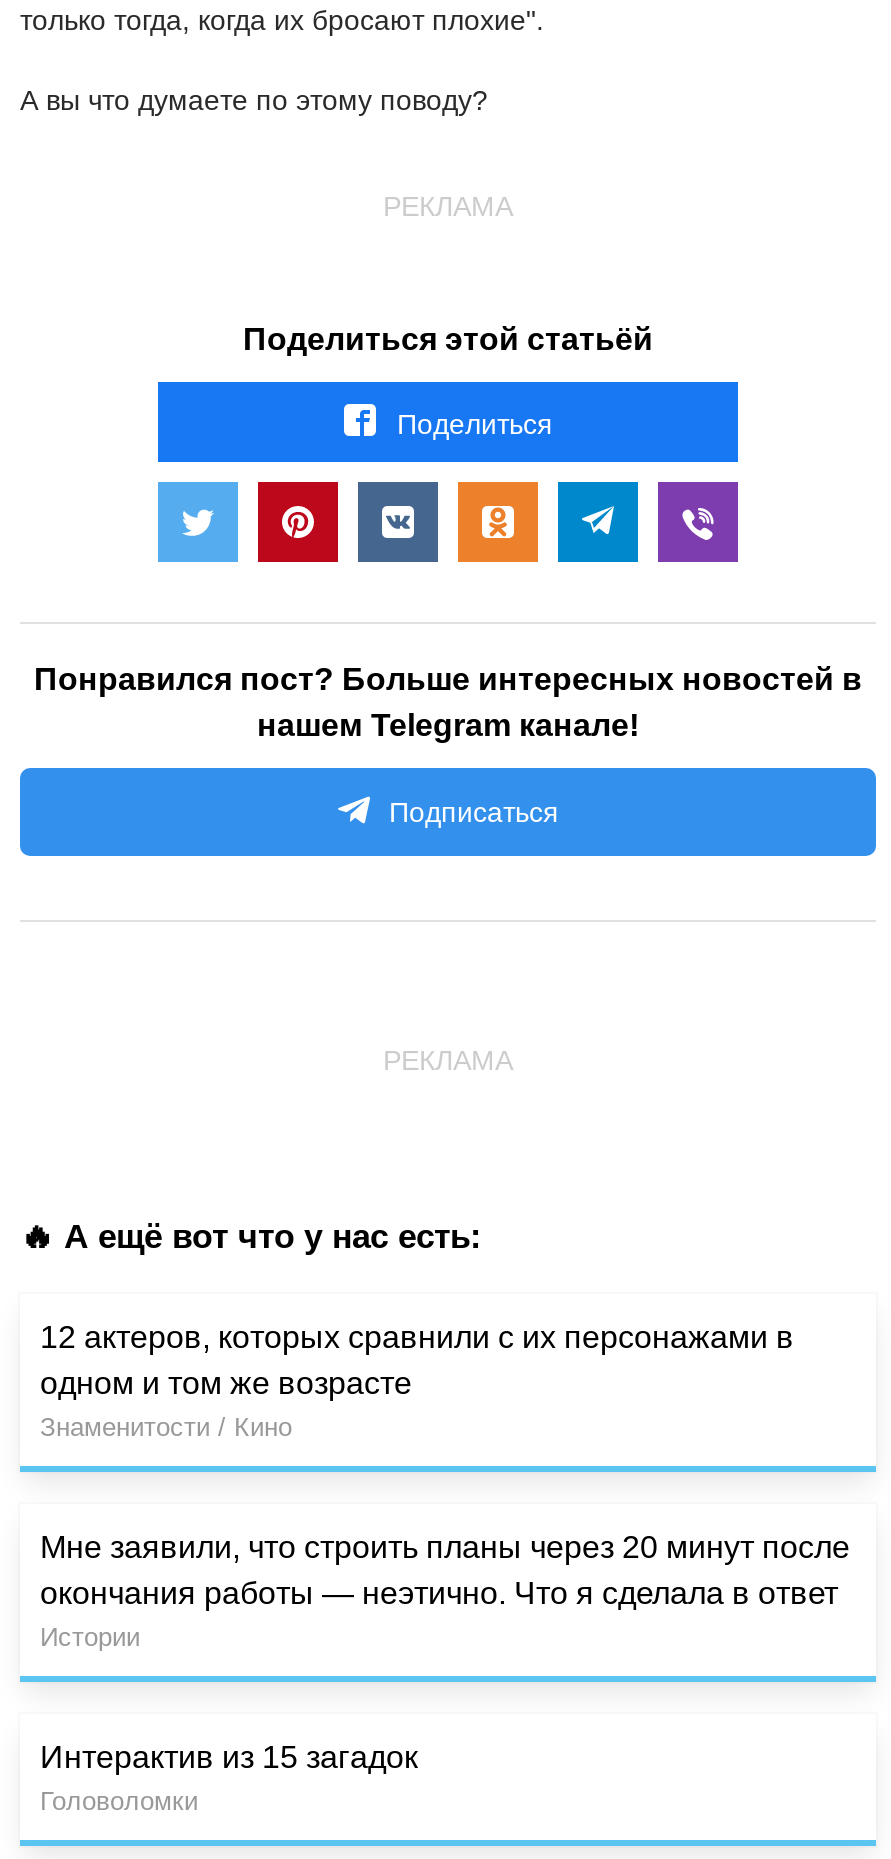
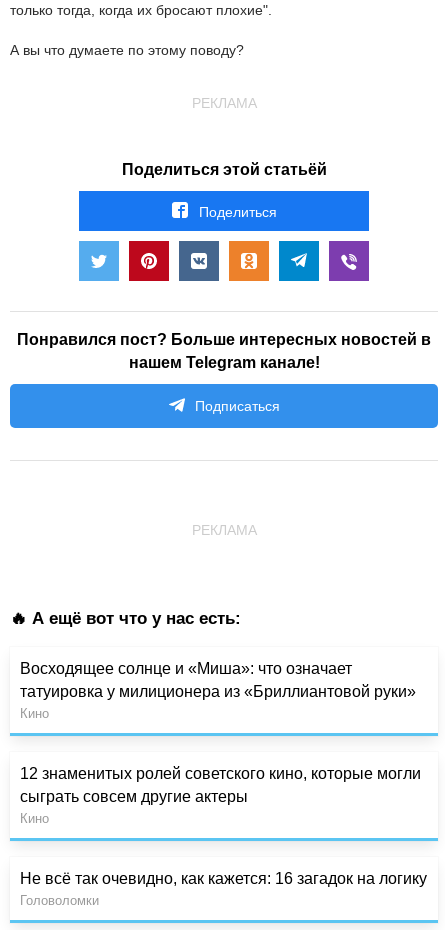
- 12 актеров, которых сравнили с их персонажами в
- одном и том же возрасте
- Знаменитости / Кино
+ Восходящее солнце и «Миша»: что означает
+ татуировка у милиционера из «Бриллиантовой руки»
+ Кино

- Мне заявили, что строить планы через 20 минут после
- окончания работы — неэтично. Что я сделала в ответ
- Истории
+ 12 знаменитых ролей советского кино, которые могли
+ сыграть совсем другие актеры
+ Кино

- Интерактив из 15 загадок
+ Не всё так очевидно, как кажется: 16 загадок на логику
